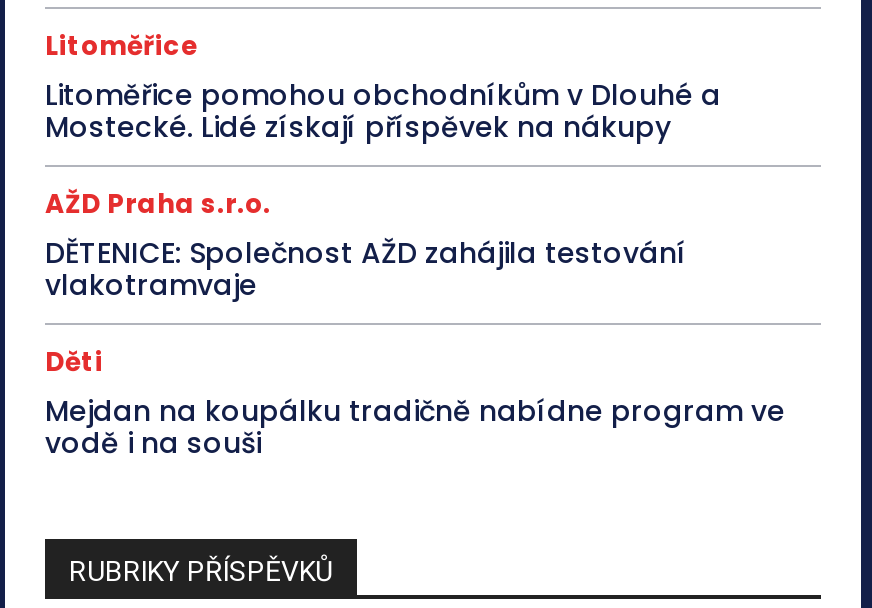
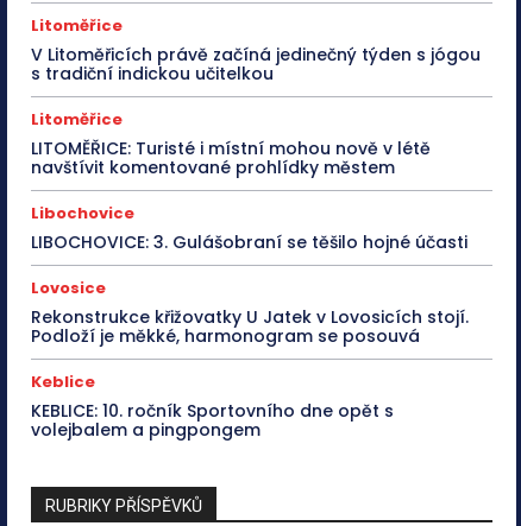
- Litoměřice pomohou obchodníkům v Dlouhé a
- Mostecké. Lidé získají příspěvek na nákupy
- AŽD Praha s.r.o.
- DĚTENICE: Společnost AŽD zahájila testování
- vlakotramvaje
- Děti
- Mejdan na koupálku tradičně nabídne program ve
- vodě i na souši
+ V Litoměřicích právě začíná jedinečný týden s jógou
+ s tradiční indickou učitelkou
+ Litoměřice
+ LITOMĚŘICE: Turisté i místní mohou nově v létě
+ navštívit komentované prohlídky městem
+ Libochovice
+ LIBOCHOVICE: 3. Gulášobraní se těšilo hojné účasti
+ Lovosice
+ Rekonstrukce křižovatky U Jatek v Lovosicích stojí.
+ Podloží je měkké, harmonogram se posouvá
+ Keblice
+ KEBLICE: 10. ročník Sportovního dne opět s
+ volejbalem a pingpongem
